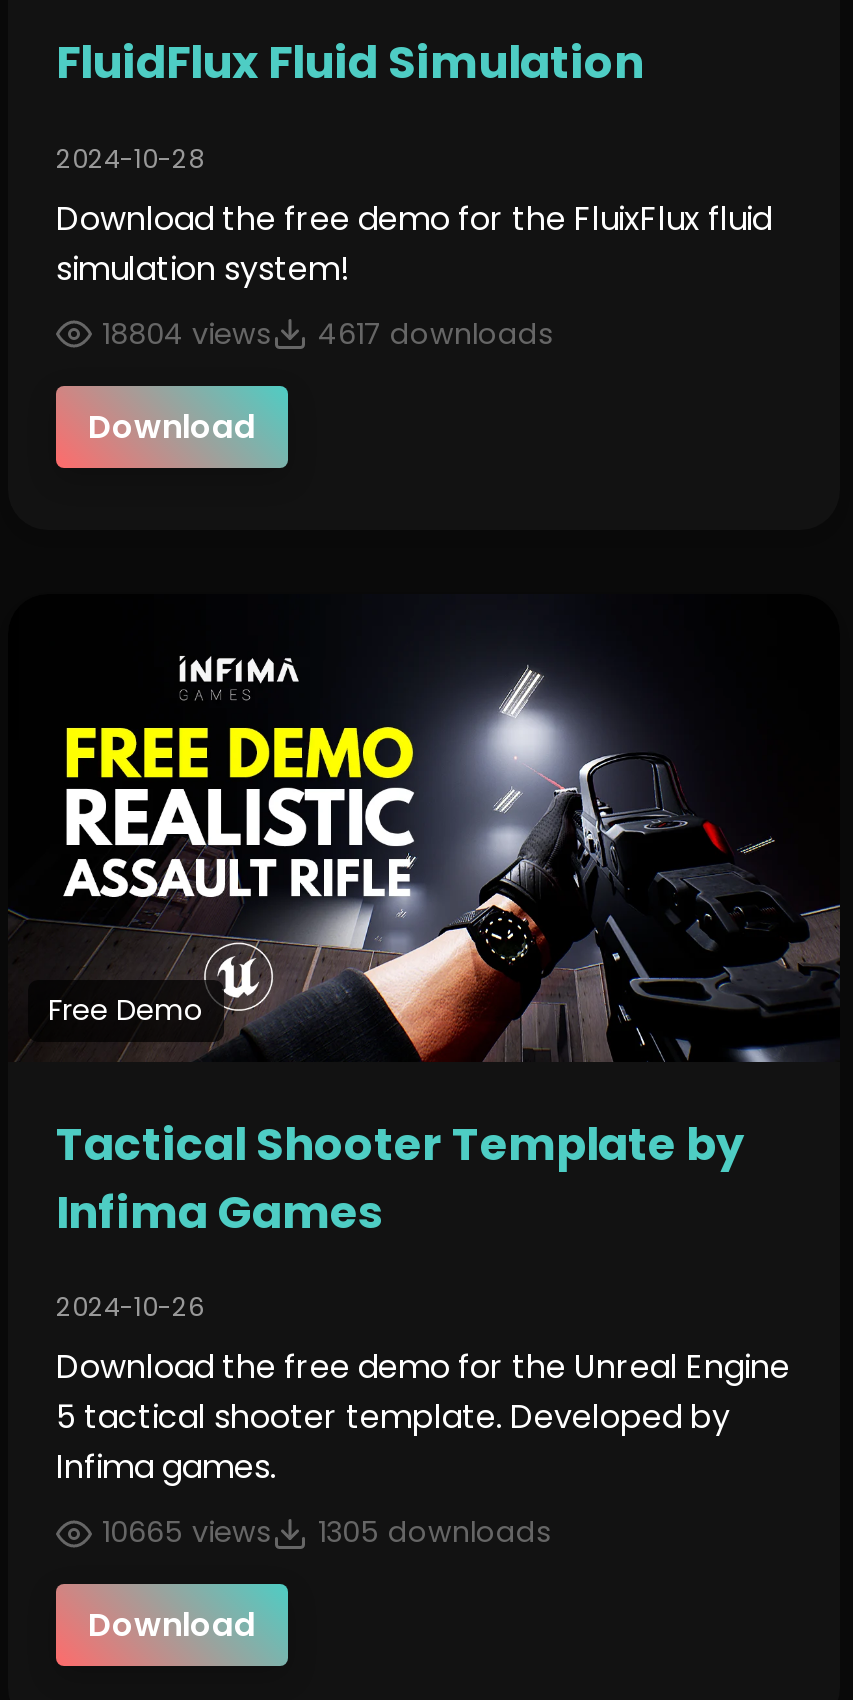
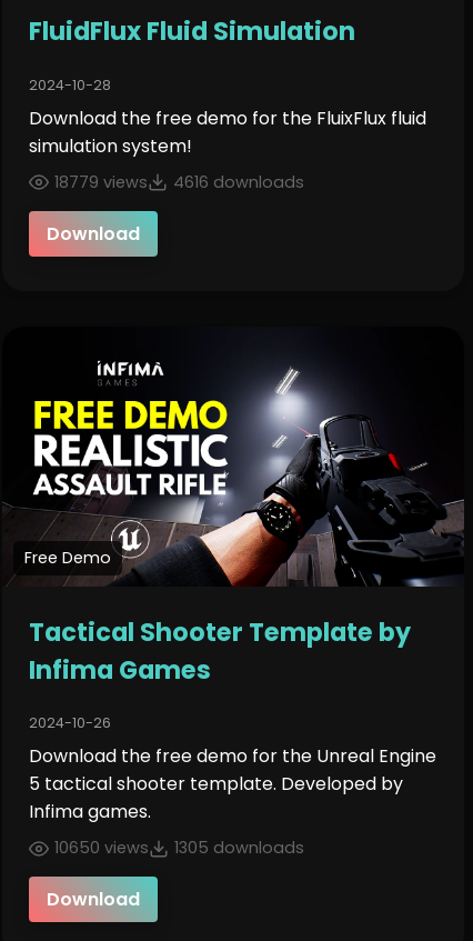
- 18804 views
+ 18779 views

- 4617 downloads
+ 4616 downloads

- 10665 views 1305 downloads
+ 10650 views 1305 downloads
